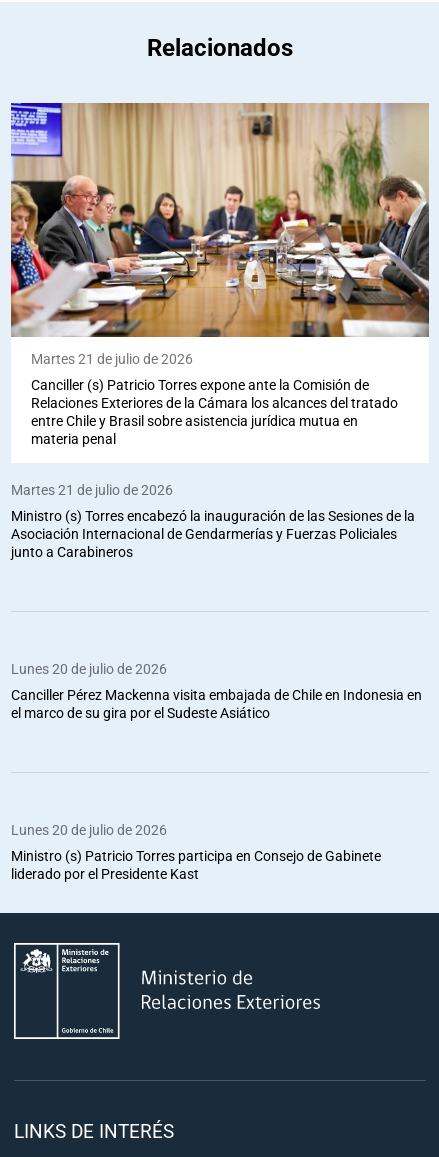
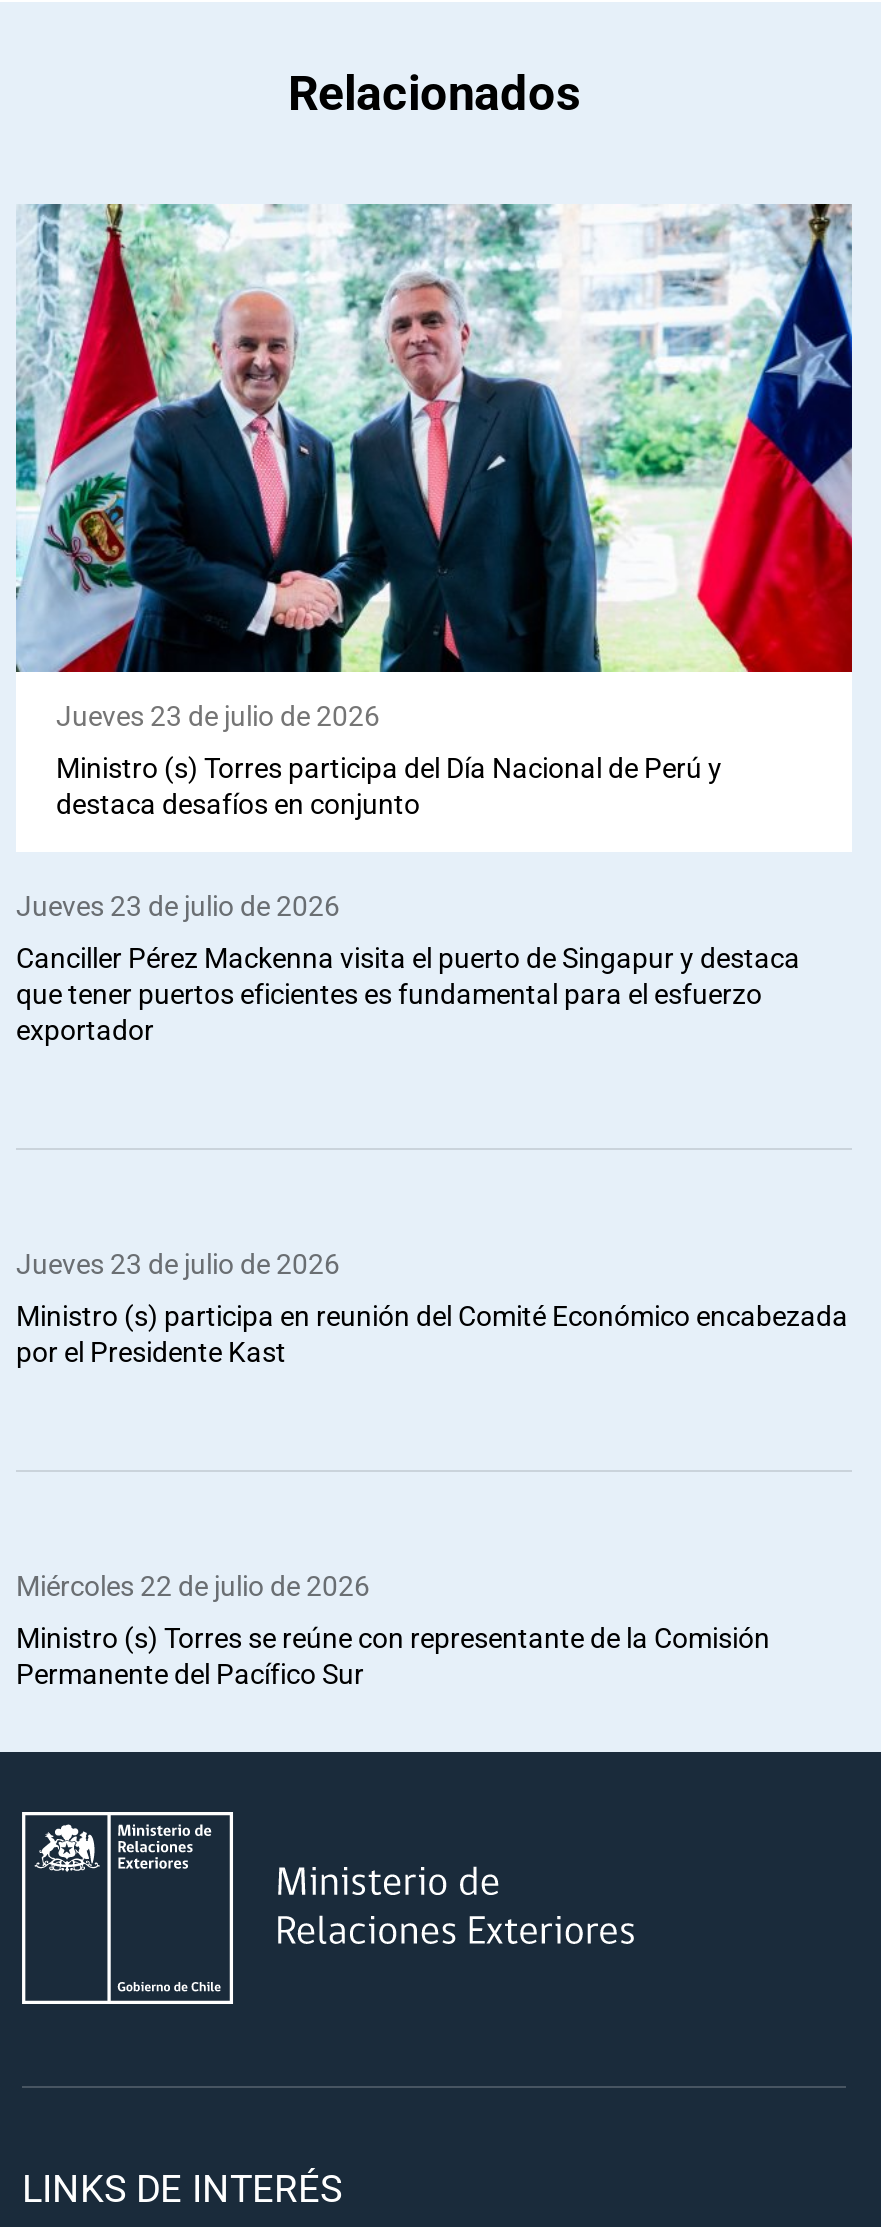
- [image]
- Martes 21 de julio de 2026
- Canciller (s) Patricio Torres expone ante la Comisión de
- Relaciones Exteriores de la Cámara los alcances del tratado
- entre Chile y Brasil sobre asistencia jurídica mutua en
- materia penal
+ [image]
+ Jueves 23 de julio de 2026
+ Ministro (s) Torres participa del Día Nacional de Perú y
+ destaca desafíos en conjunto

- Martes 21 de julio de 2026
- Ministro (s) Torres encabezó la inauguración de las Sesiones de la
- Asociación Internacional de Gendarmerías y Fuerzas Policiales
- junto a Carabineros
+ Jueves 23 de julio de 2026
+ Canciller Pérez Mackenna visita el puerto de Singapur y destaca
+ que tener puertos eficientes es fundamental para el esfuerzo
+ exportador

- Lunes 20 de julio de 2026
- Canciller Pérez Mackenna visita embajada de Chile en Indonesia en
- el marco de su gira por el Sudeste Asiático
+ Jueves 23 de julio de 2026
+ Ministro (s) participa en reunión del Comité Económico encabezada
+ por el Presidente Kast

- Lunes 20 de julio de 2026
- Ministro (s) Patricio Torres participa en Consejo de Gabinete
- liderado por el Presidente Kast
+ Miércoles 22 de julio de 2026
+ Ministro (s) Torres se reúne con representante de la Comisión
+ Permanente del Pacífico Sur
